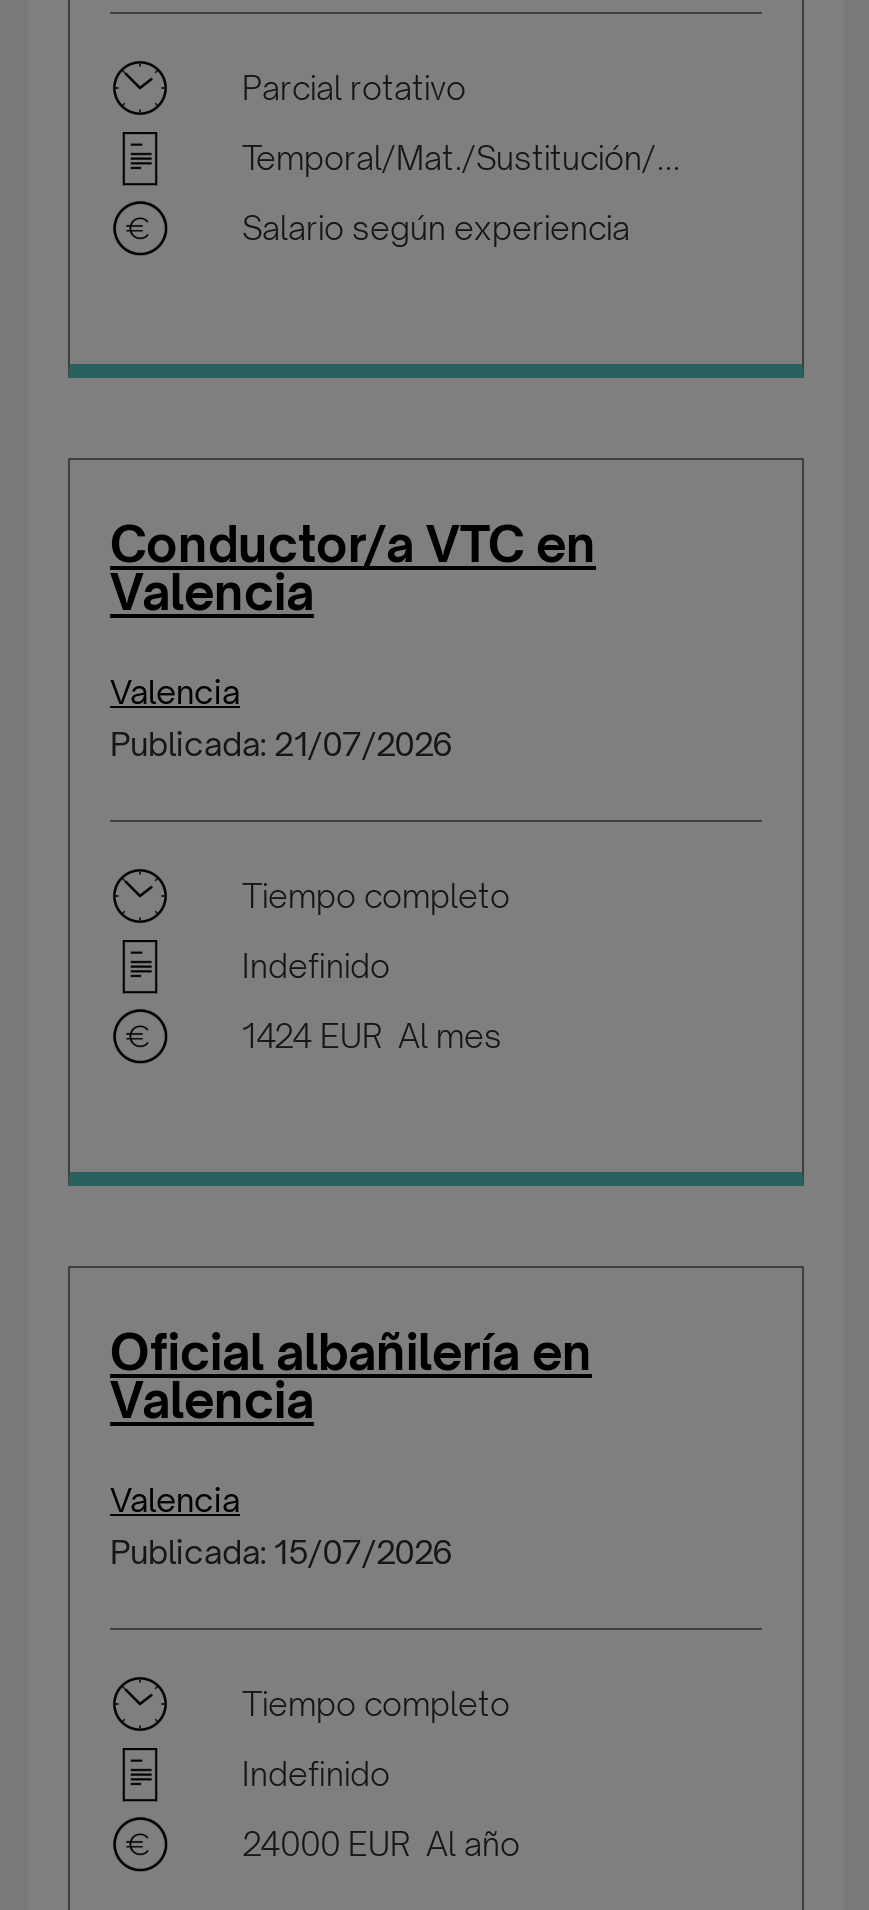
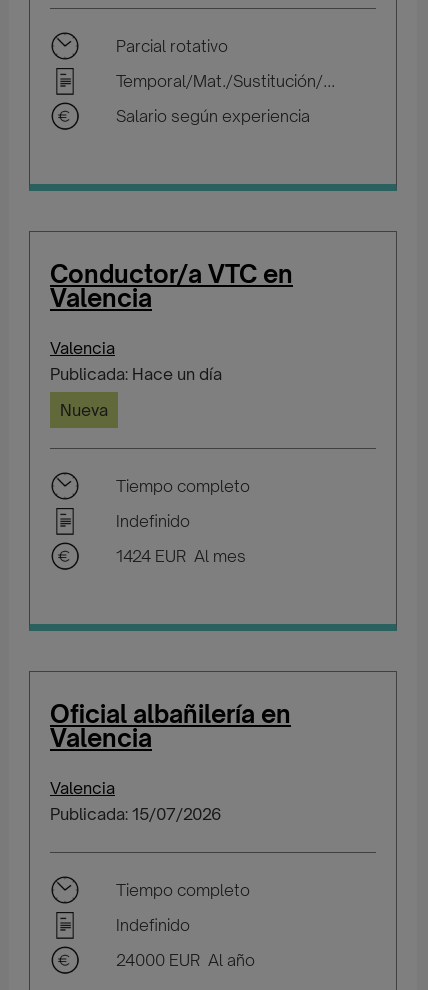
- Publicada: 21/07/2026
+ Publicada: Hace un día
+ Nueva
